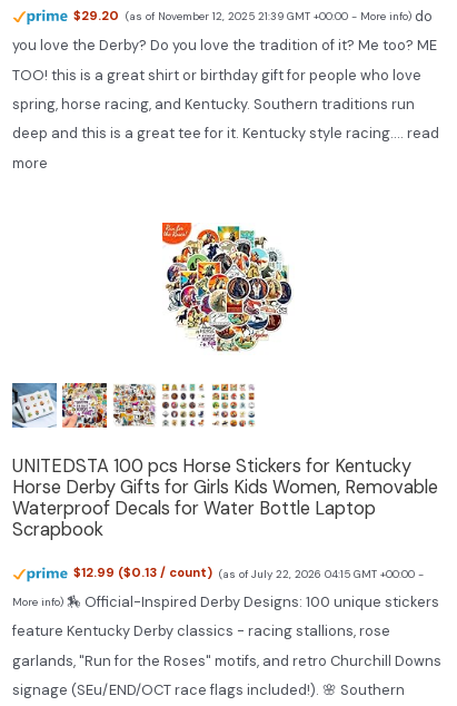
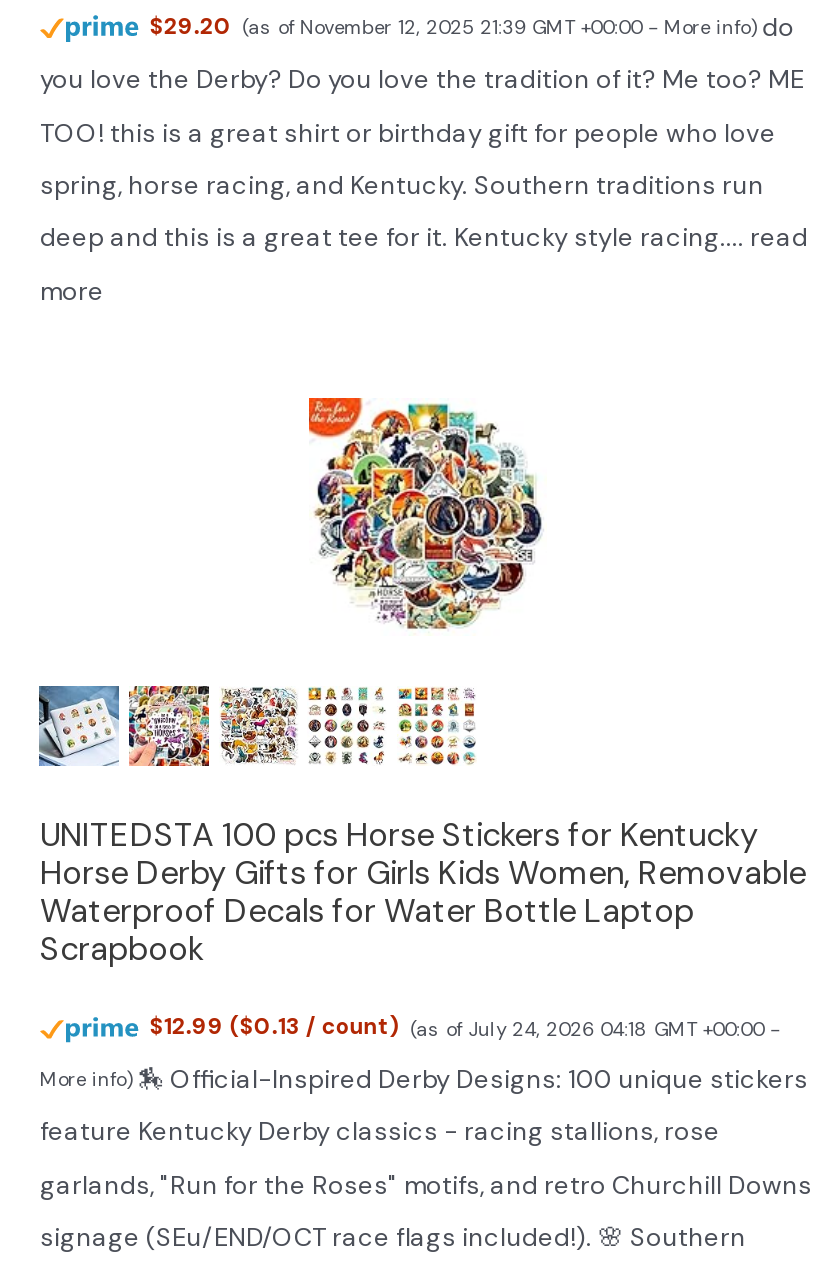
- $12.99 ($0.13 / count) (as of July 22, 2026 04:15 GMT +00:00 -
+ $12.99 ($0.13 / count) (as of July 24, 2026 04:18 GMT +00:00 -
